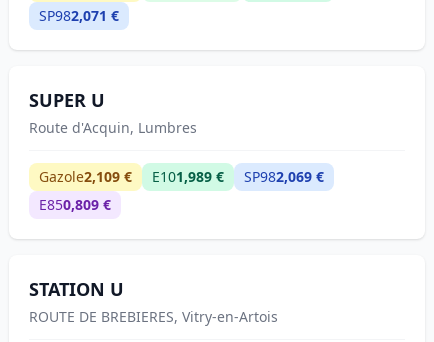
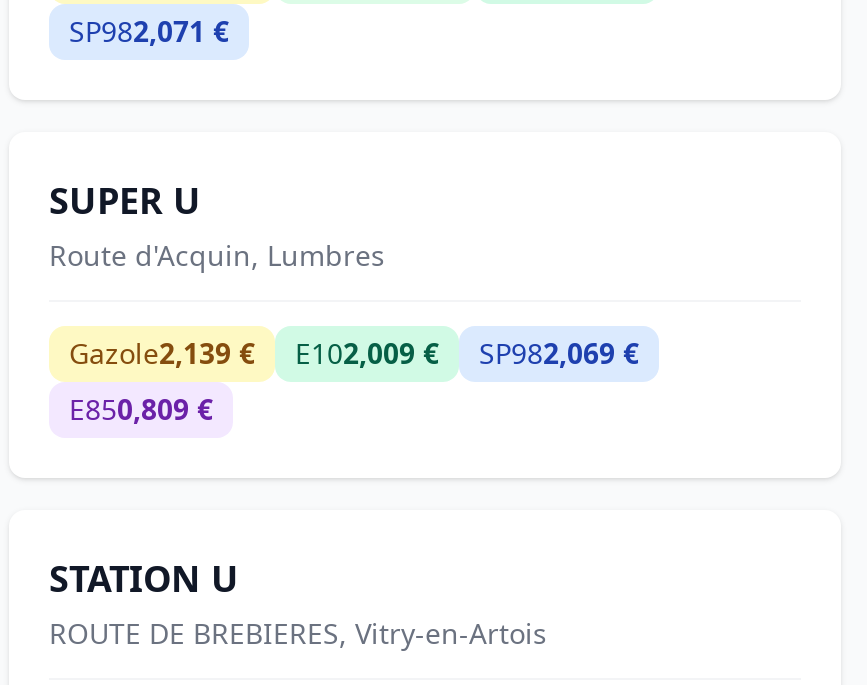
- Gazole2,109 €
+ Gazole2,139 €

- E101,989 €
+ E102,009 €
